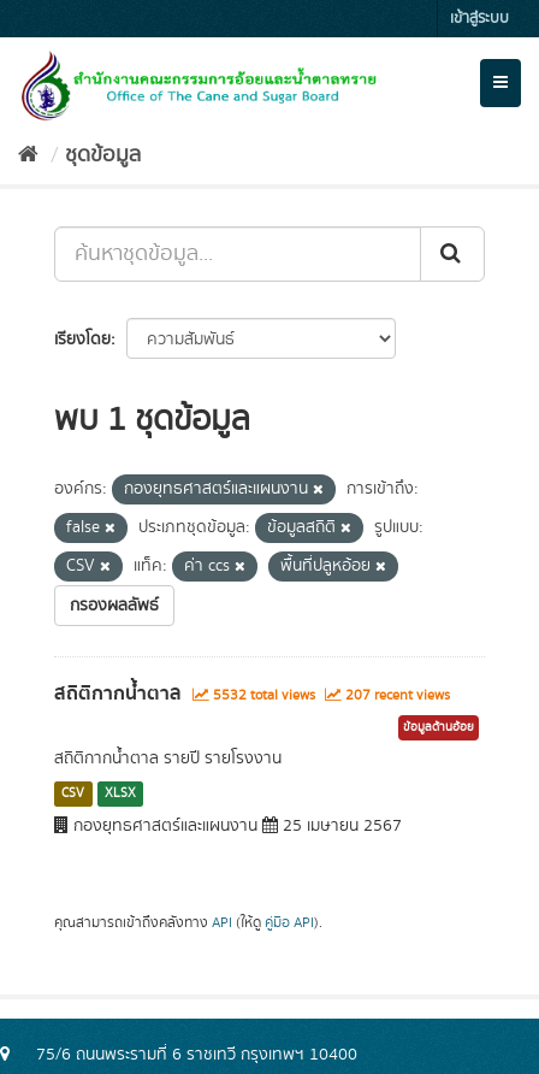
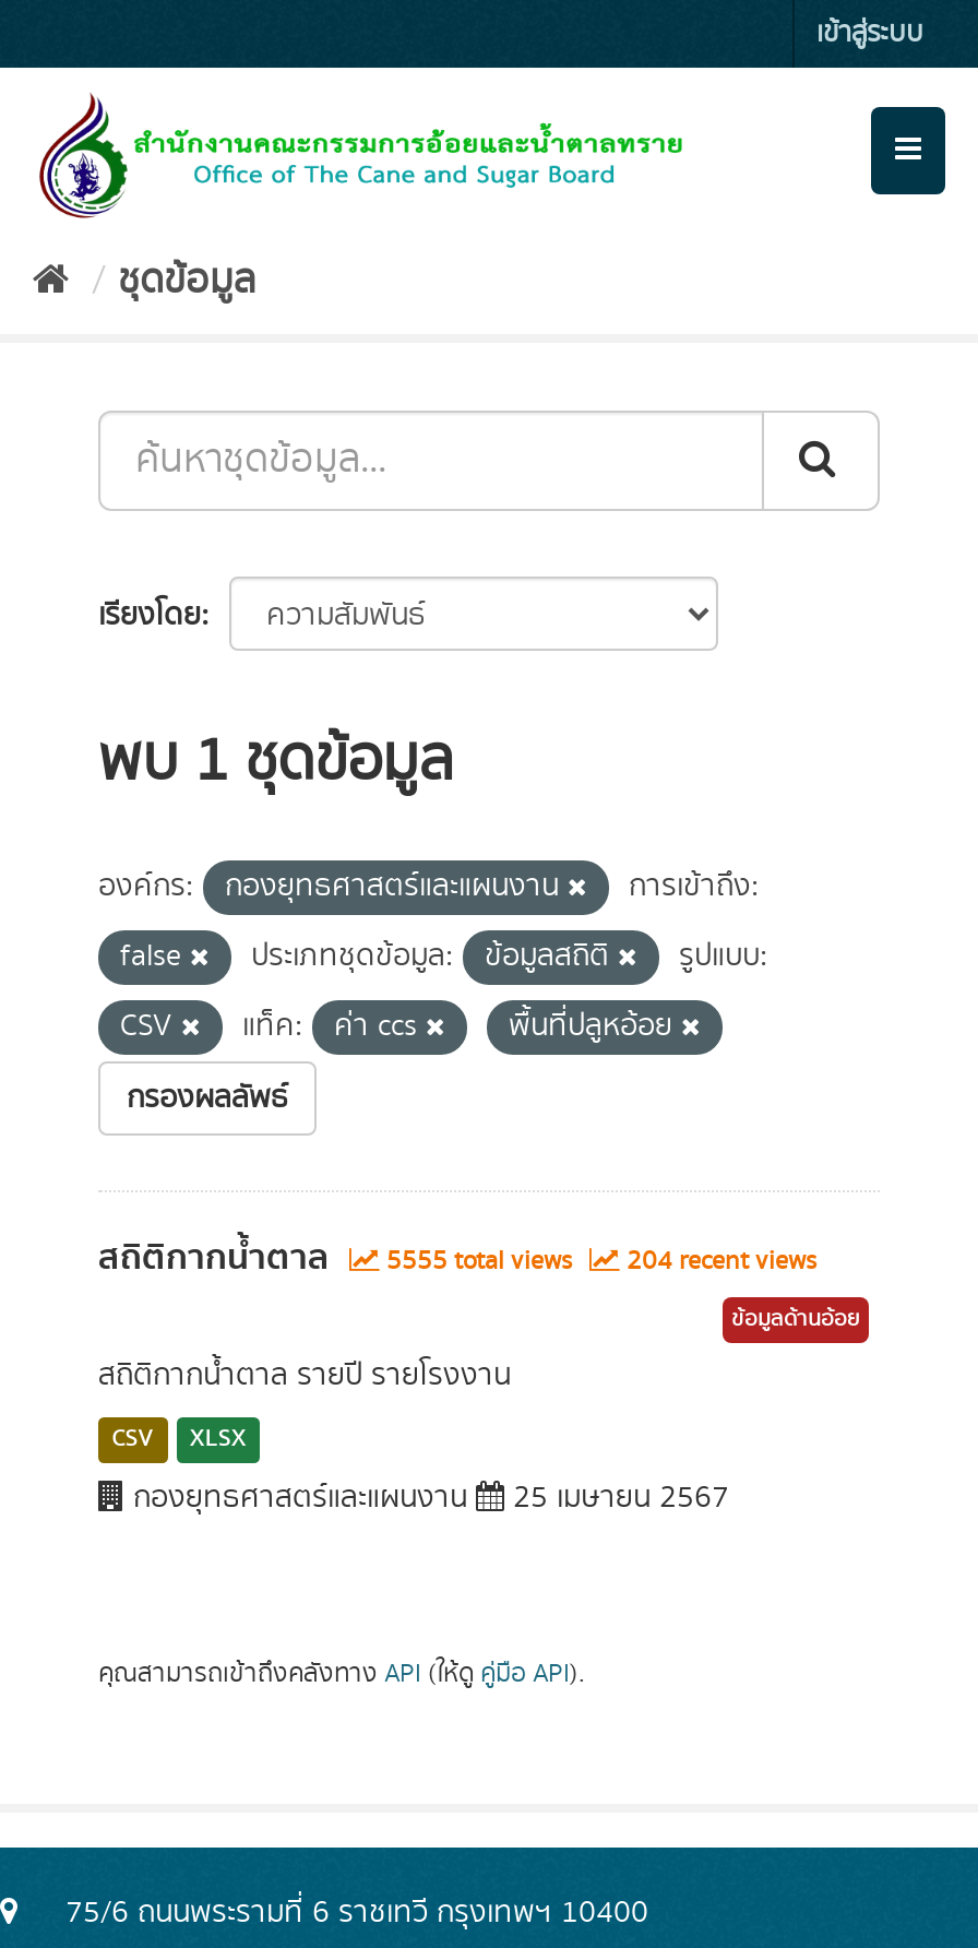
- 5532 total views
+ 5555 total views

- 207 recent views
+ 204 recent views
